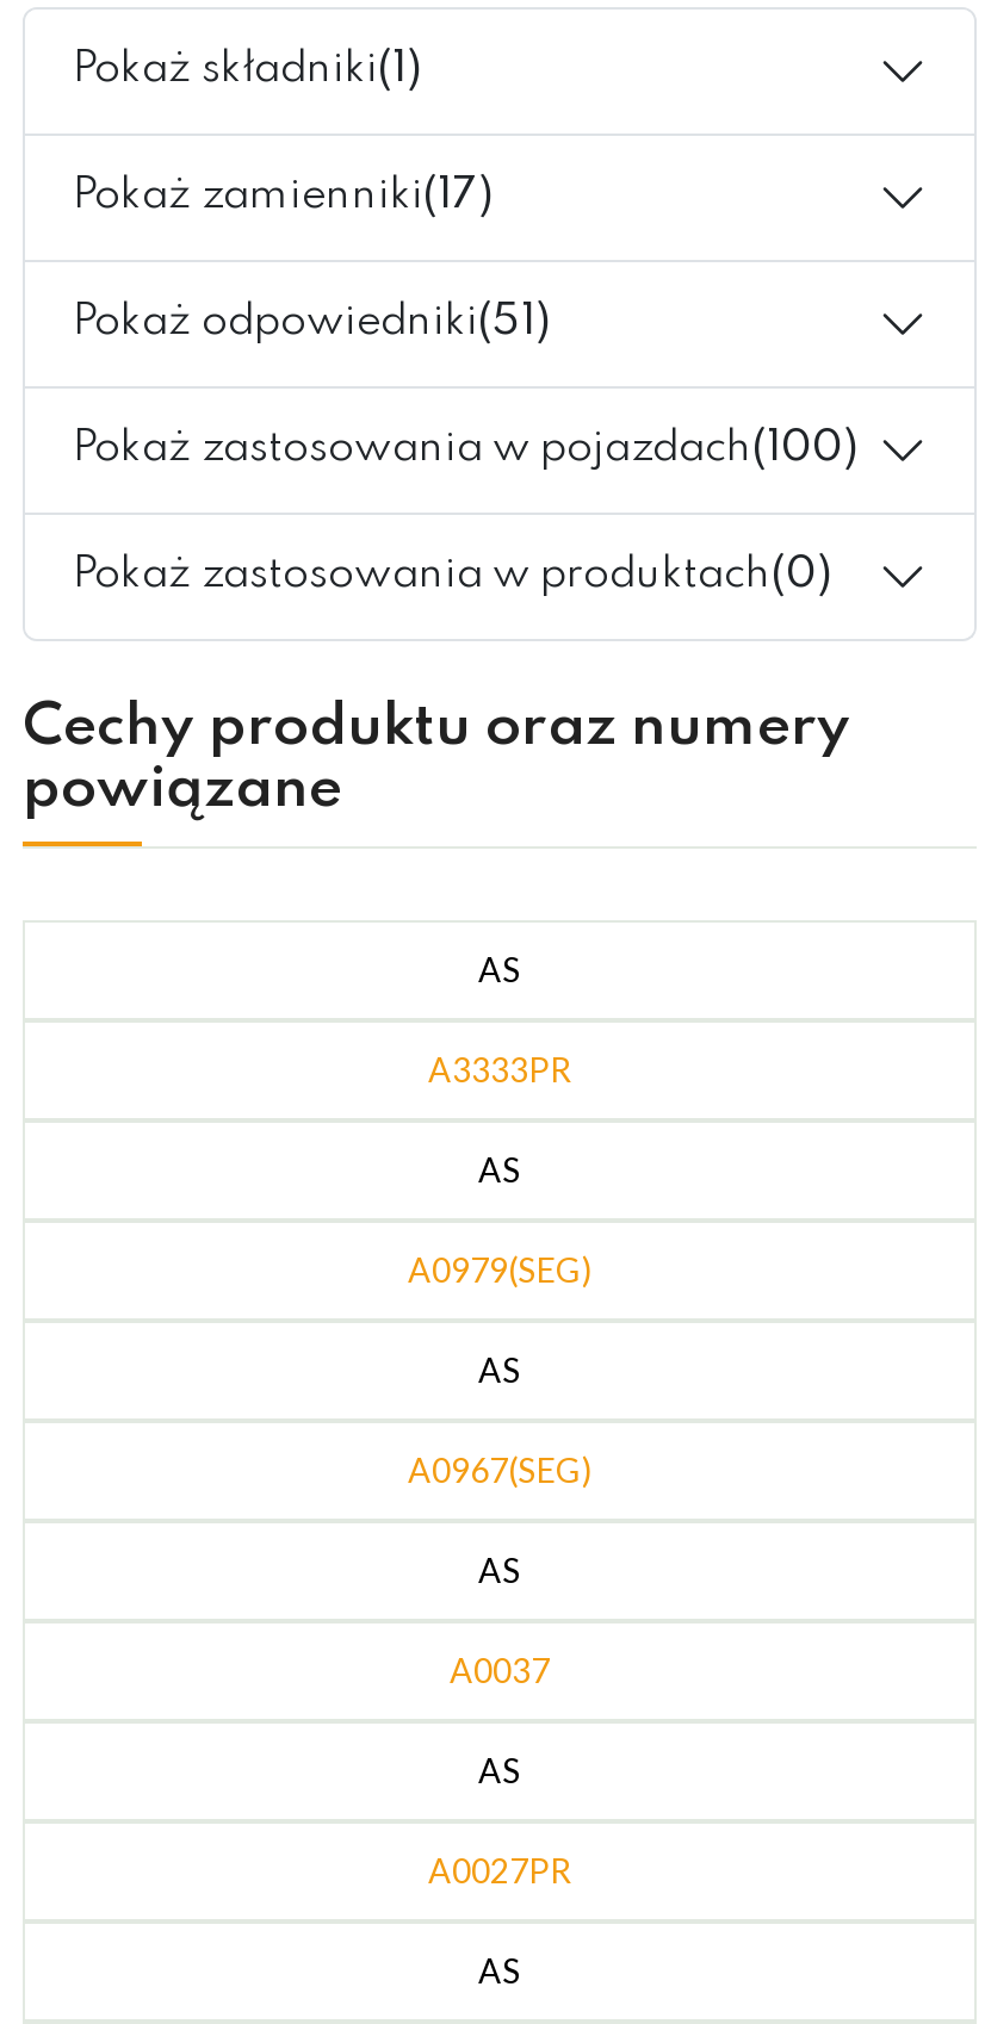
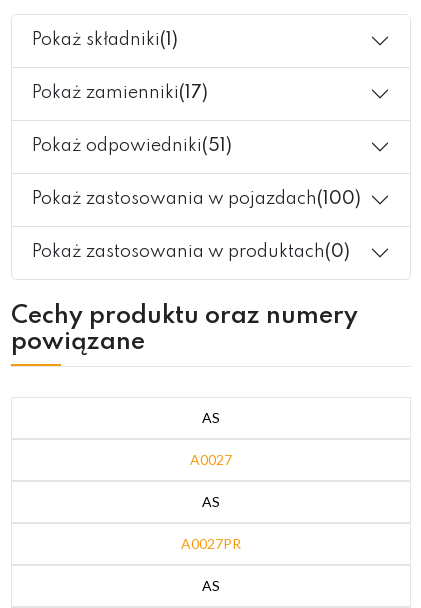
- A3333PR
- AS
- A0979(SEG)
- AS
- A0967(SEG)
- AS
- A0037
+ A0027
